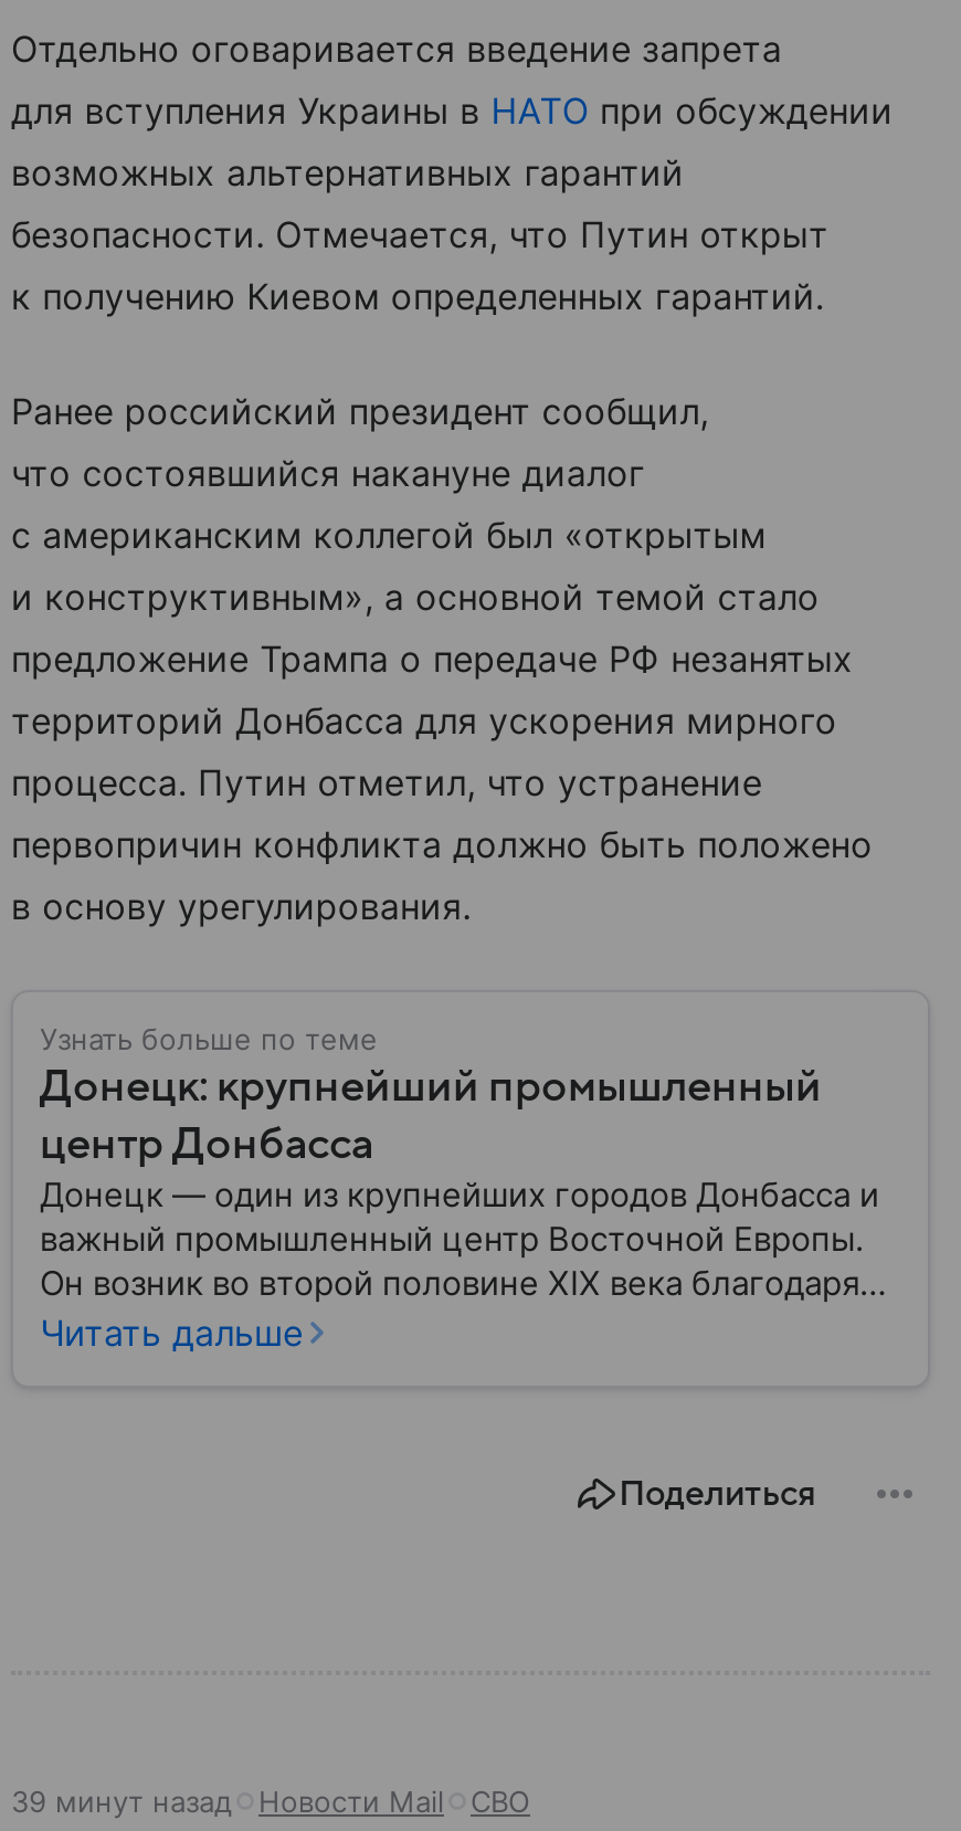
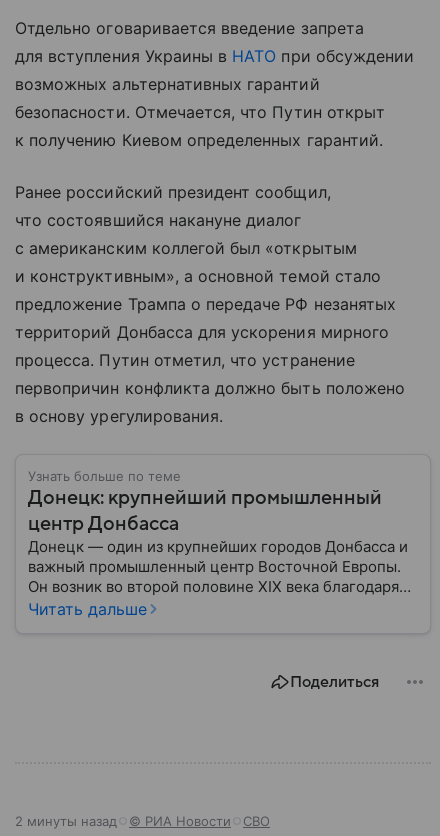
- 39 минут назад
- Новости Mail
+ 2 минуты назад
+ © РИА Новости
